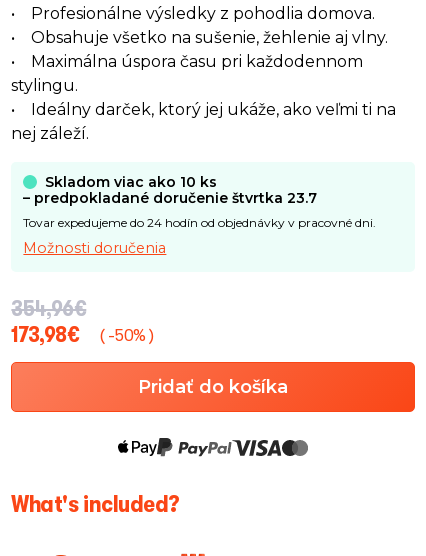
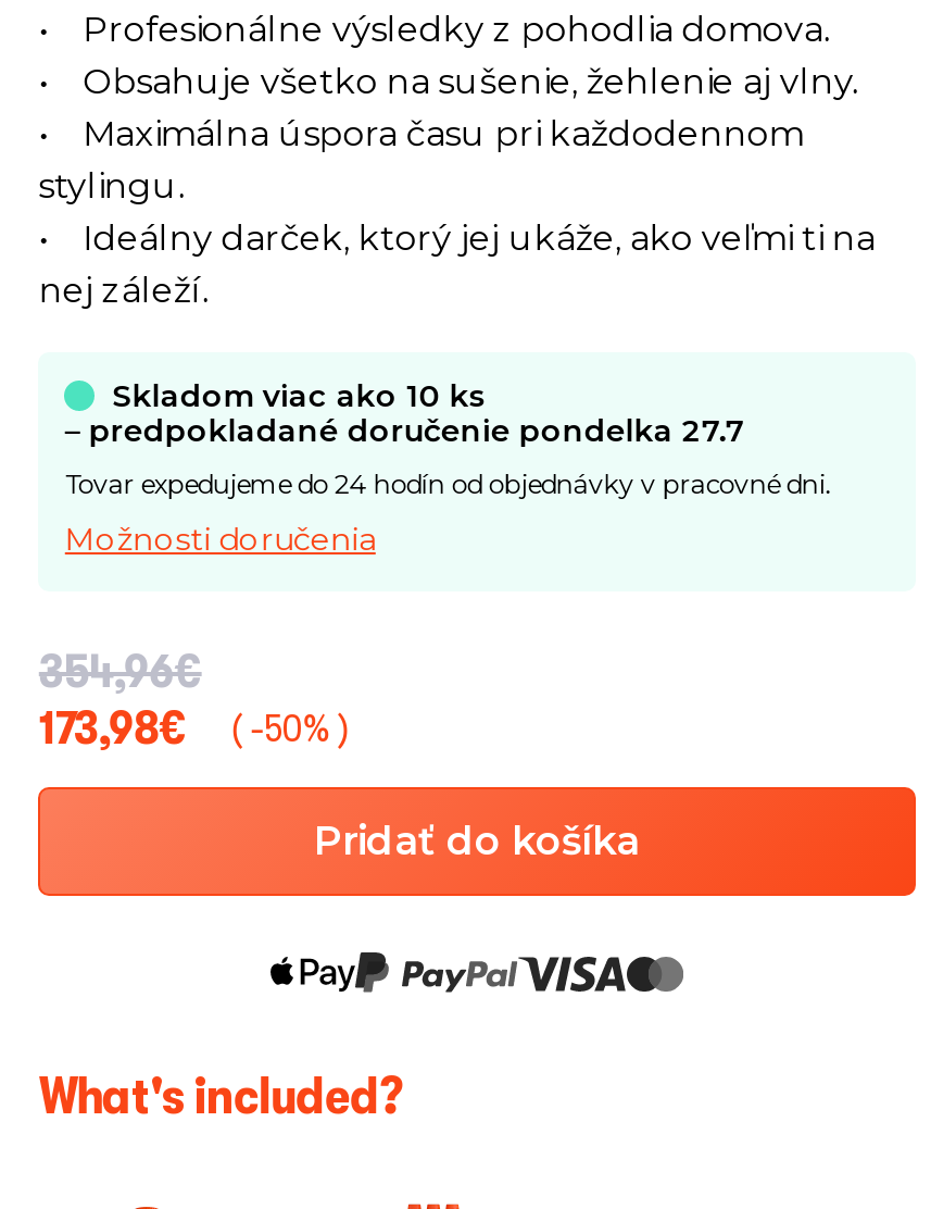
- – predpokladané doručenie štvrtka 23.7
+ – predpokladané doručenie pondelka 27.7
